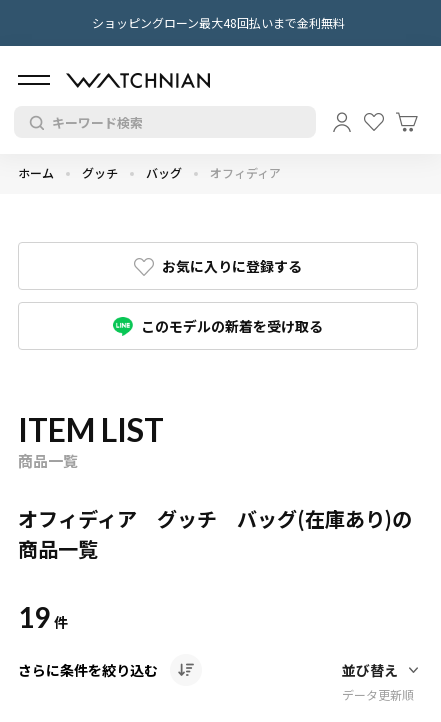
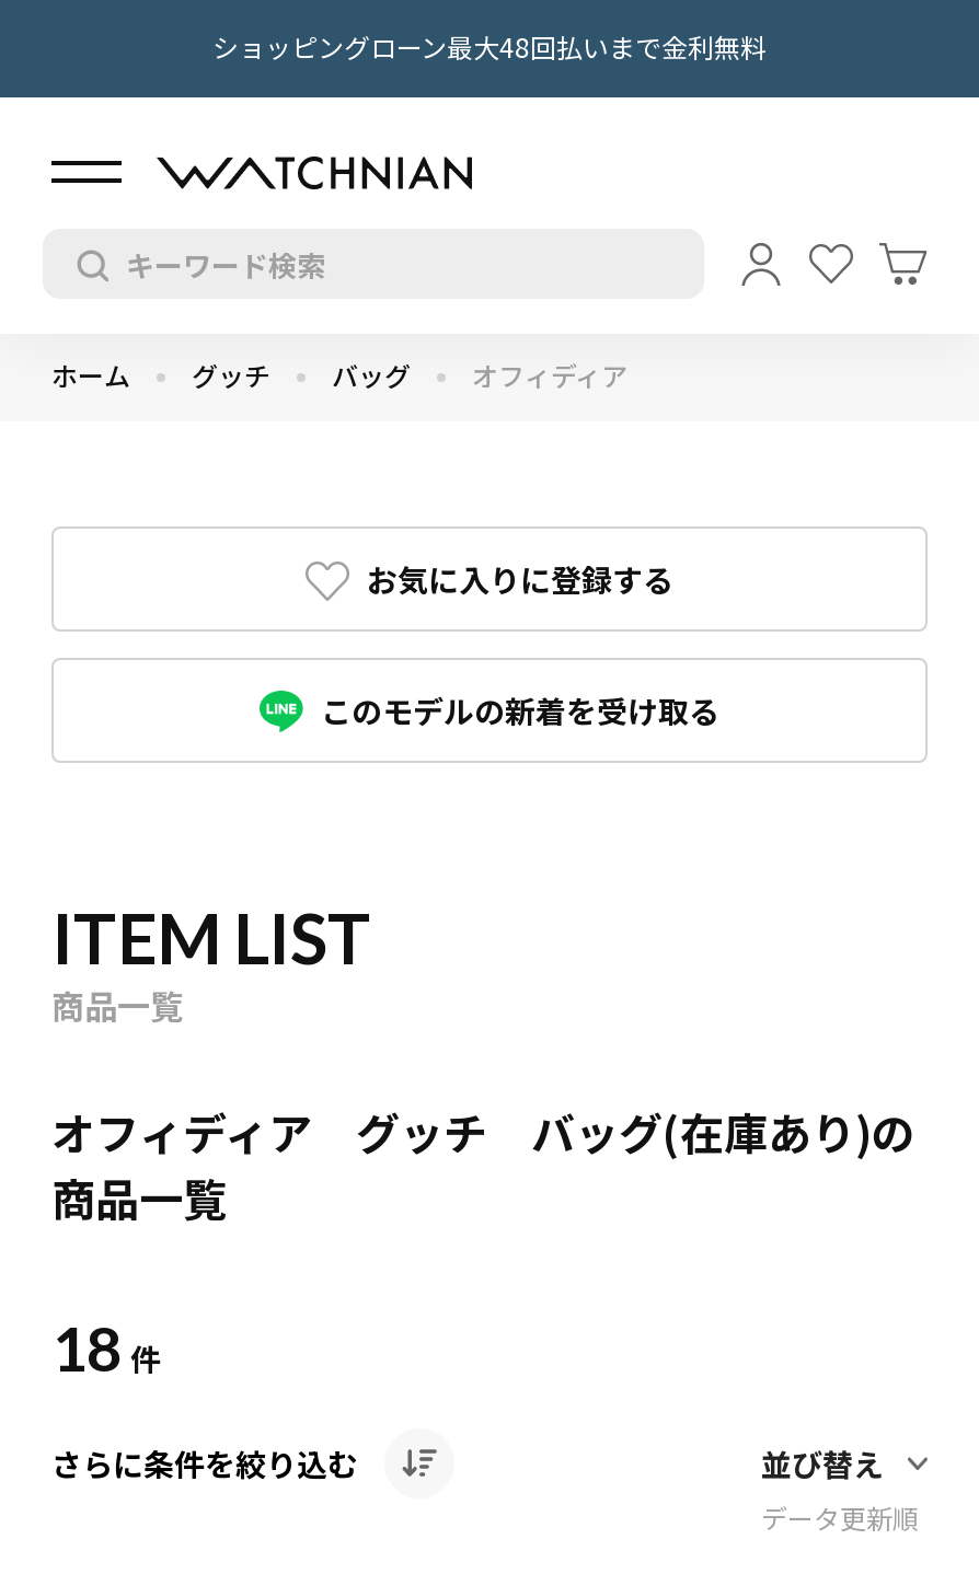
- 19 件
+ 18 件
